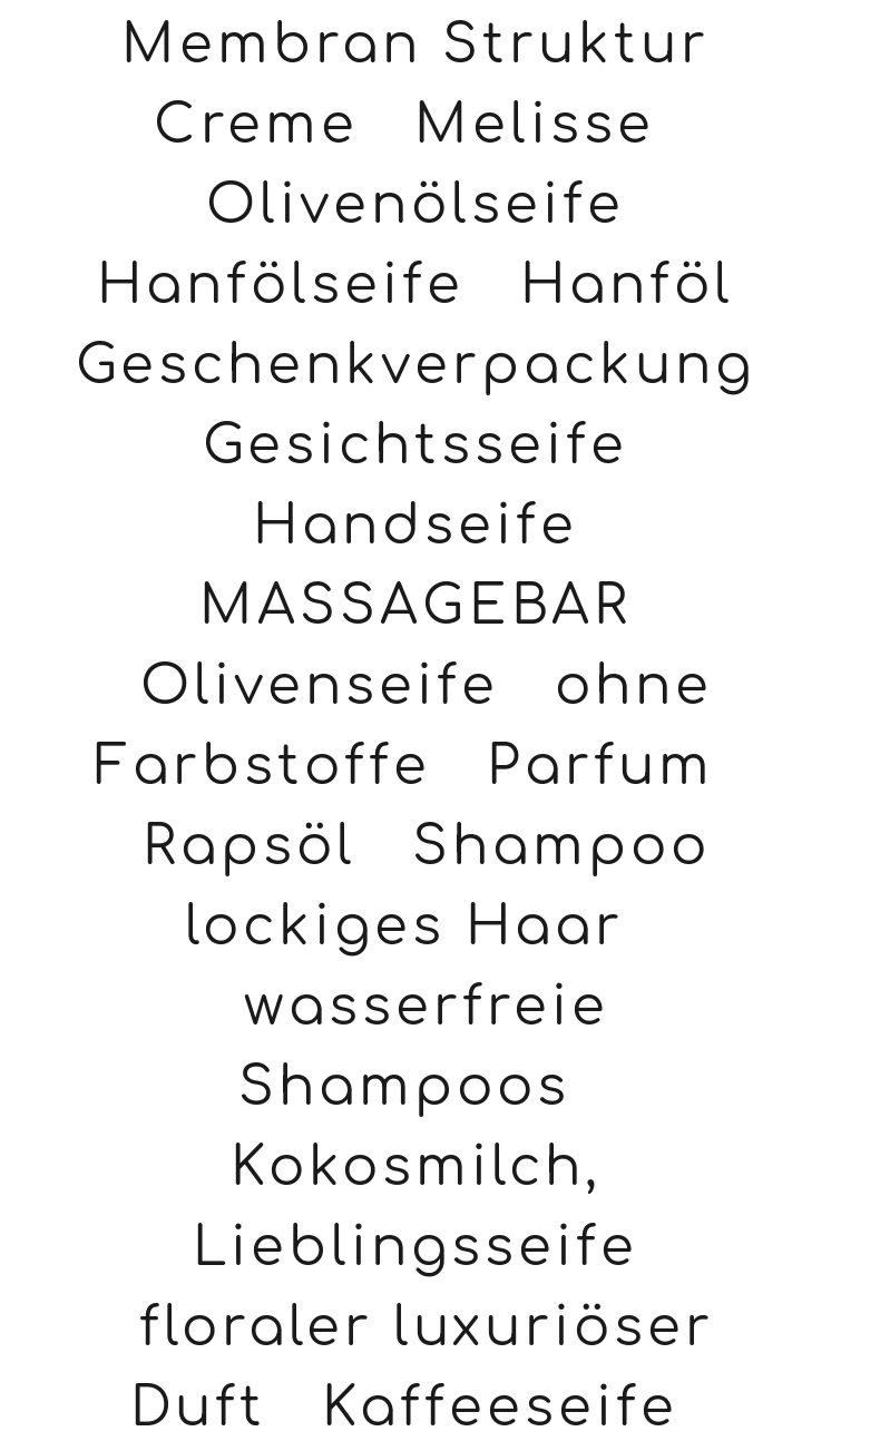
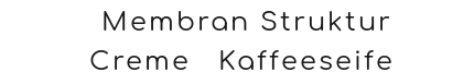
- Melisse
- Olivenölseife
- Hanfölseife
- Hanföl
- Geschenkverpackung
- Gesichtsseife
- Handseife
- MASSAGEBAR
- Olivenseife
- ohne
- Farbstoffe
- Parfum
- Rapsöl
- Shampoo
- lockiges Haar
- wasserfreie
- Shampoos
- Kokosmilch,
- Lieblingsseife
- floraler luxuriöser
- Duft
